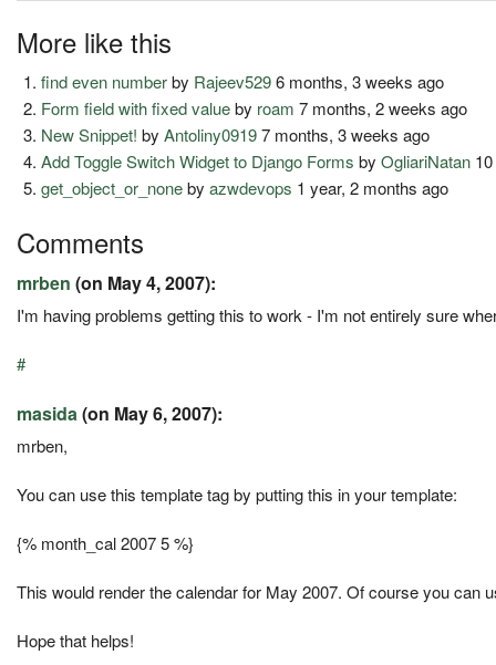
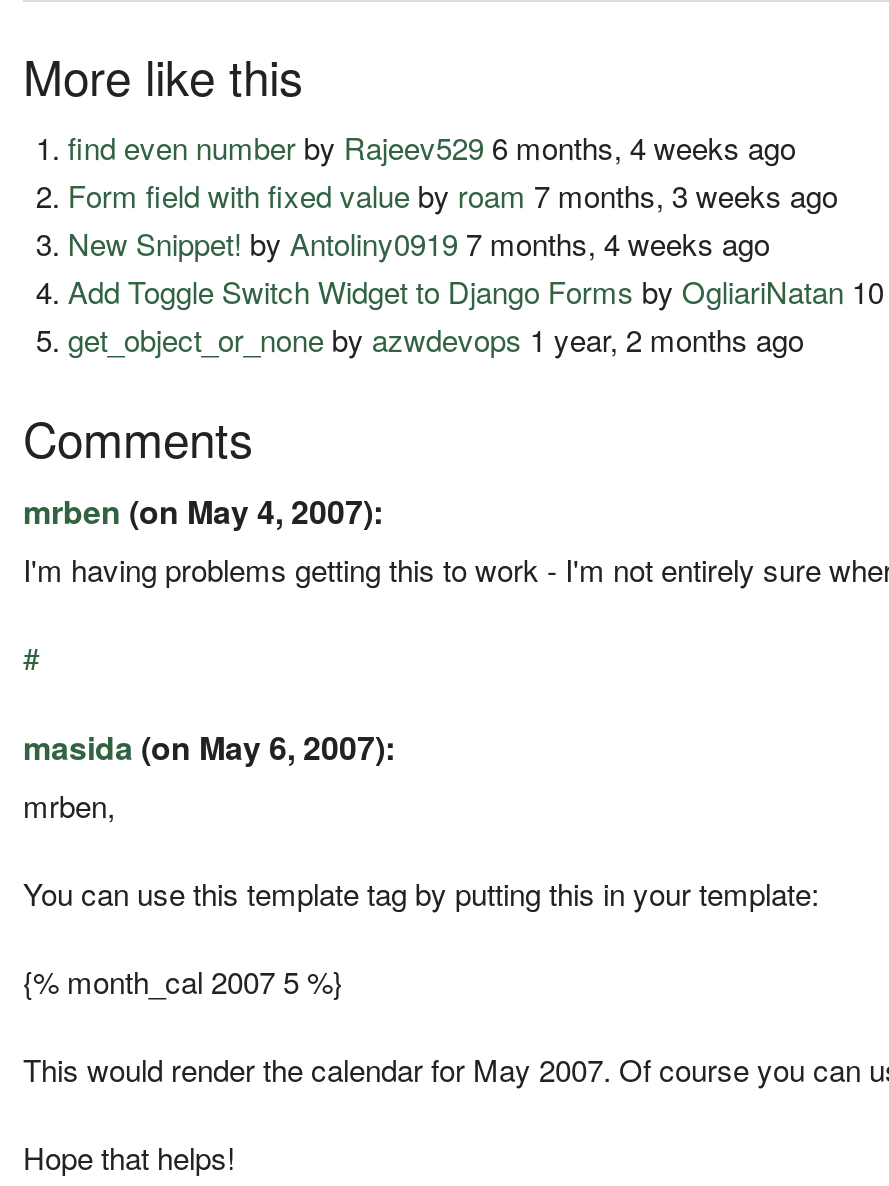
- find even number by Rajeev529 6 months, 3 weeks ago
+ find even number by Rajeev529 6 months, 4 weeks ago

- Form field with fixed value by roam 7 months, 2 weeks ago
+ Form field with fixed value by roam 7 months, 3 weeks ago

- New Snippet! by Antoliny0919 7 months, 3 weeks ago
+ New Snippet! by Antoliny0919 7 months, 4 weeks ago
